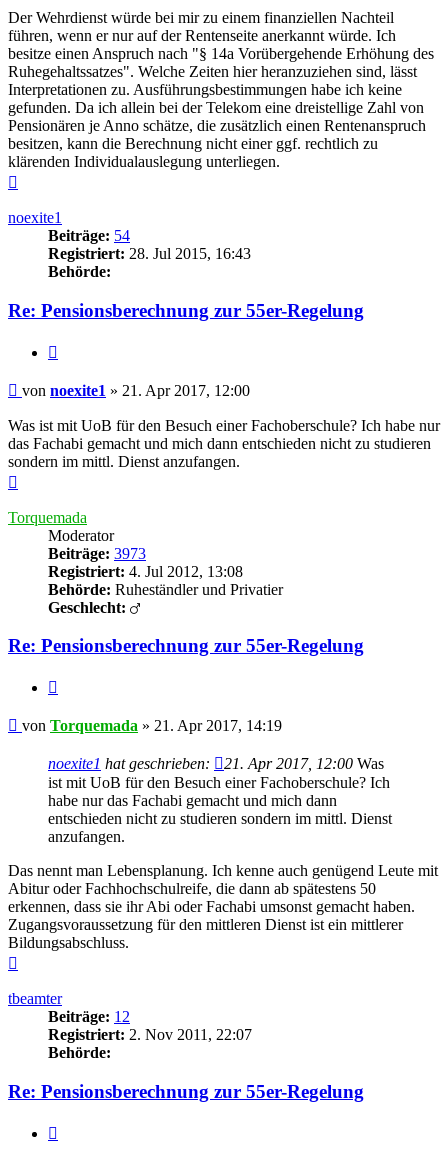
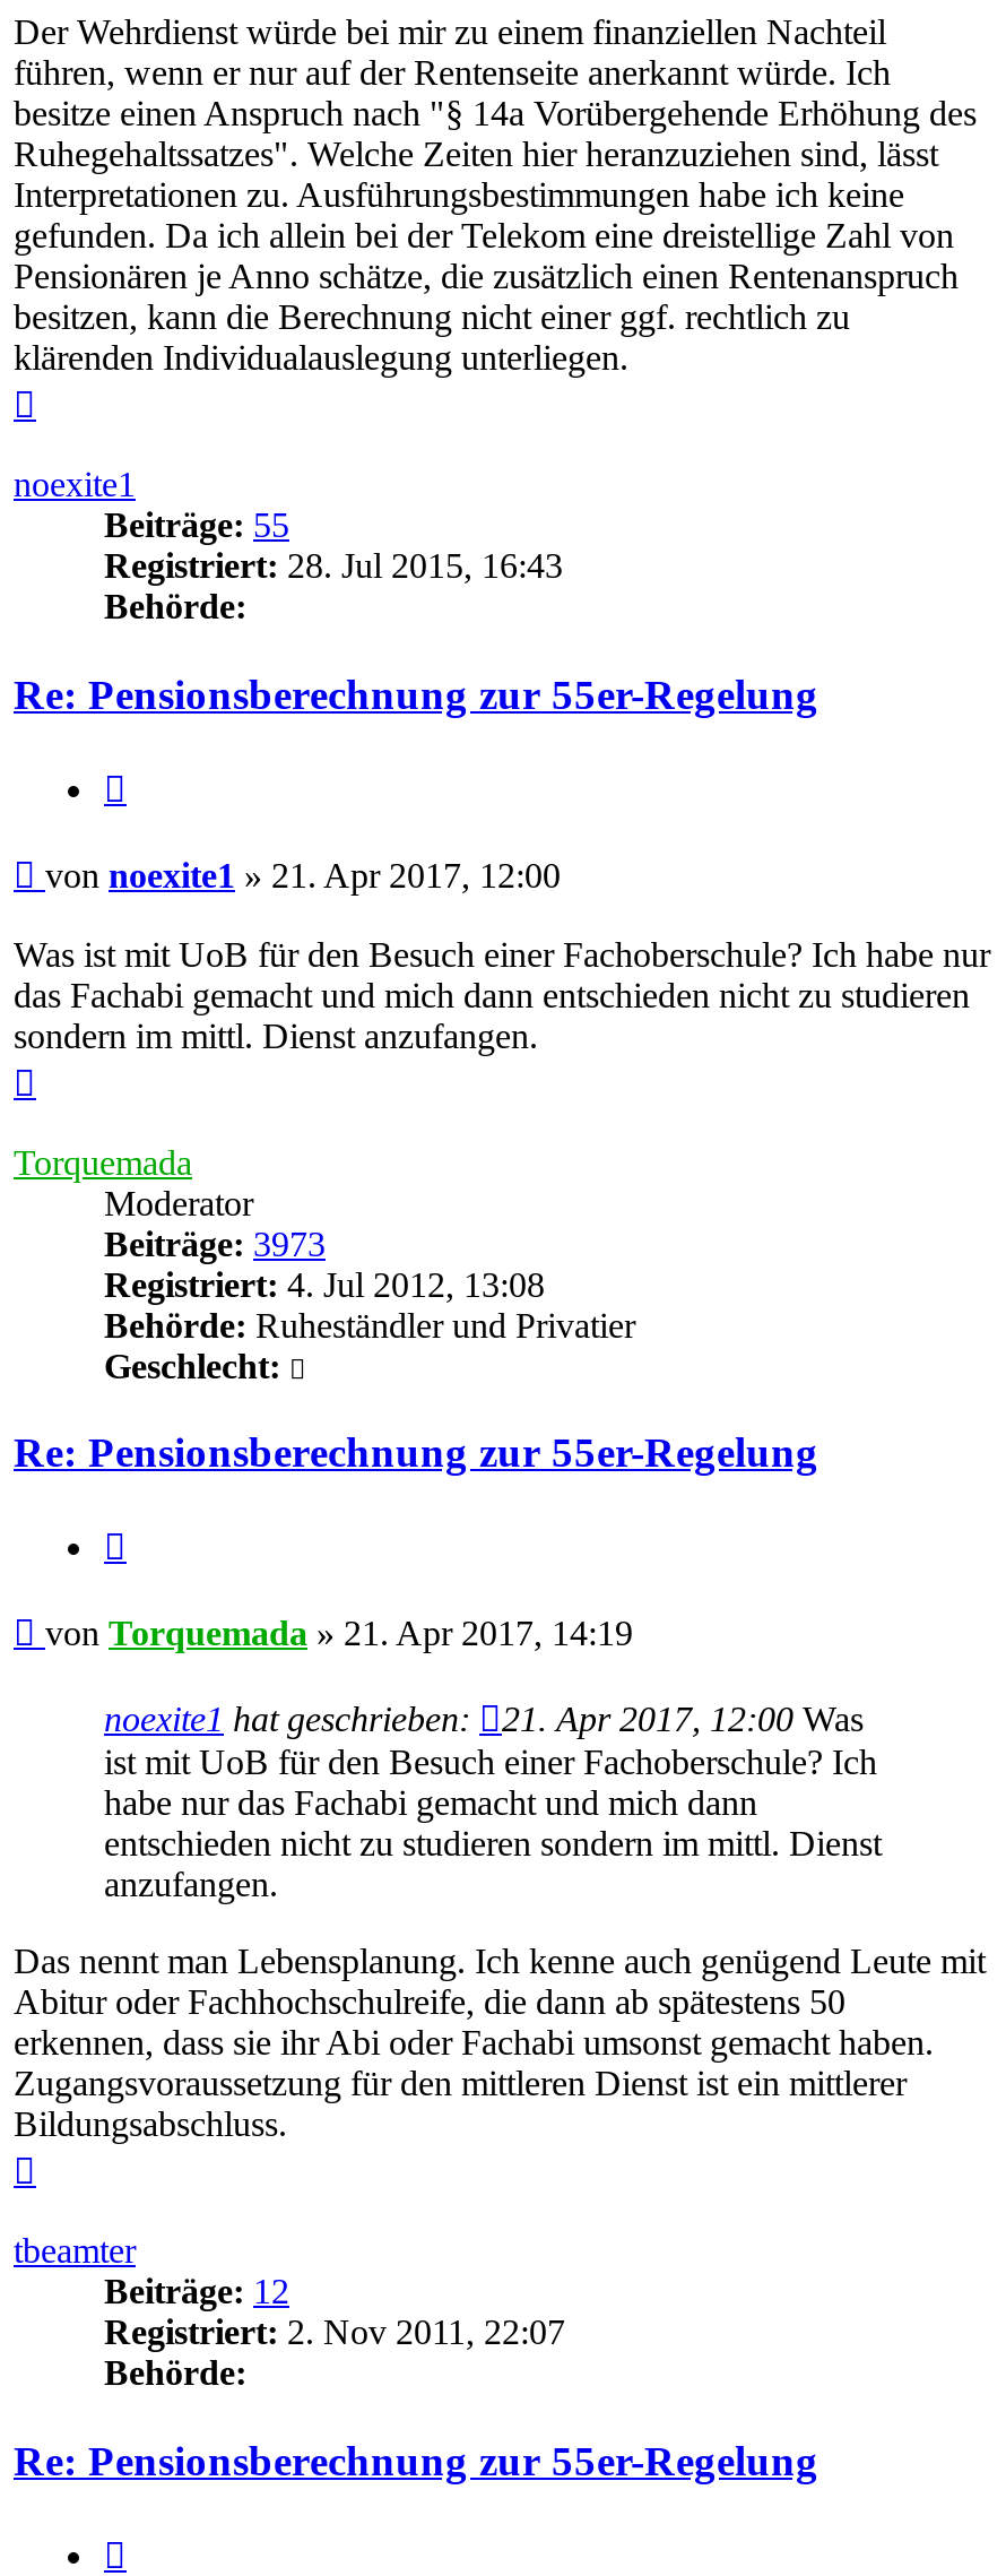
- Beiträge: 54
+ Beiträge: 55
